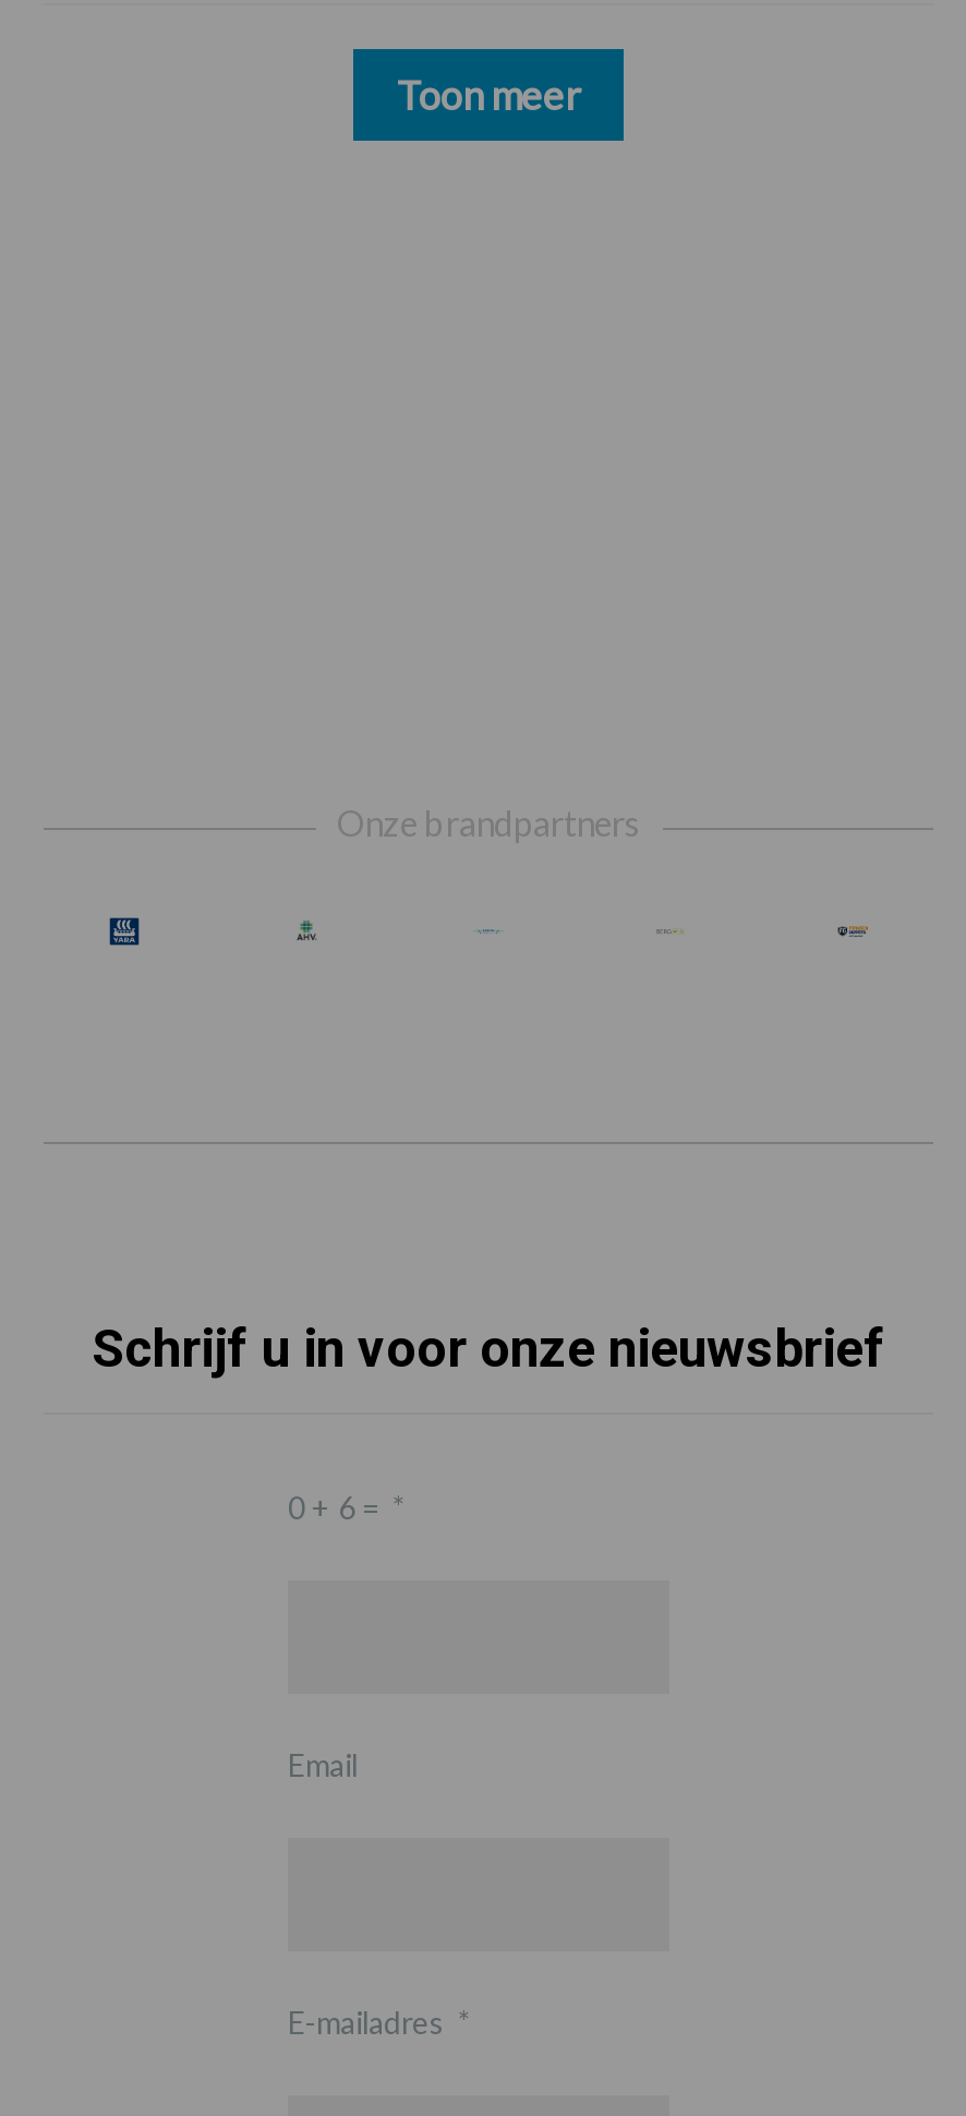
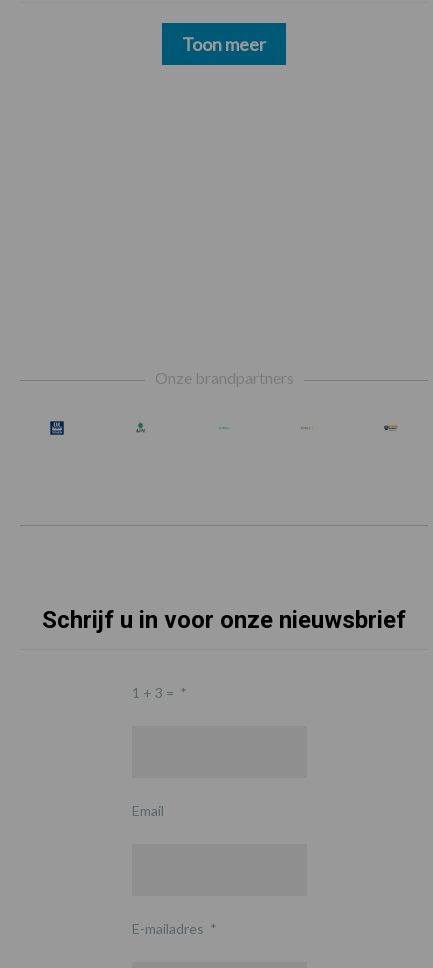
- 0 + 6 = *
+ 1 + 3 = *
